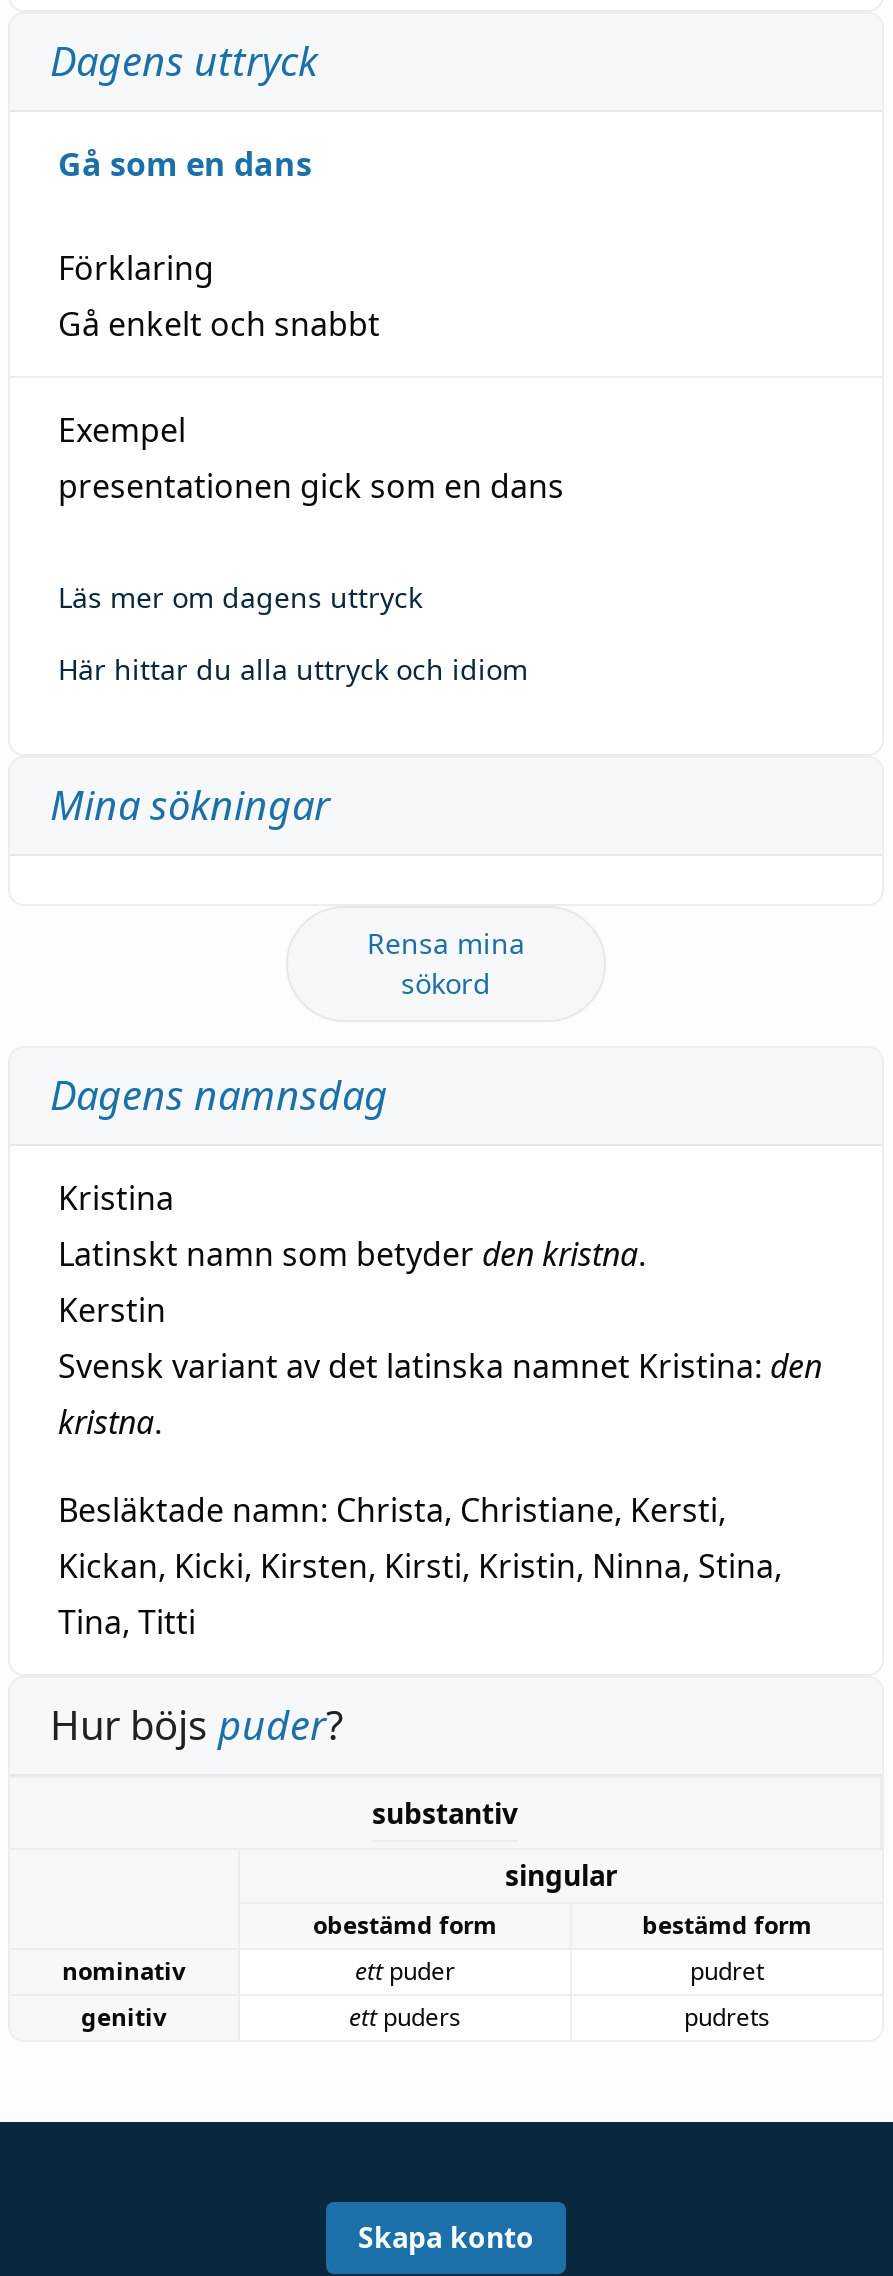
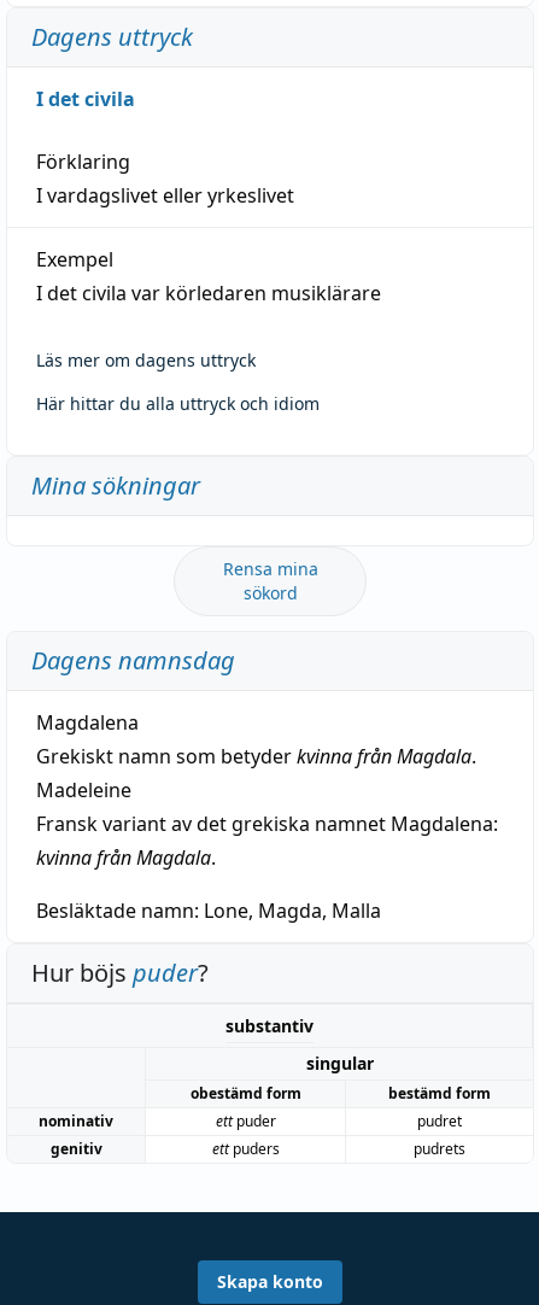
- Gå som en dans
+ I det civila

- Gå enkelt och snabbt
+ I vardagslivet eller yrkeslivet

- presentationen gick som en dans
+ I det civila var körledaren musiklärare

- Kristina
- Latinskt namn som betyder den kristna.
- Kerstin
- Svensk variant av det latinska namnet Kristina: den
- kristna.
+ Magdalena
+ Grekiskt namn som betyder kvinna från Magdala.
+ Madeleine
+ Fransk variant av det grekiska namnet Magdalena:
+ kvinna från Magdala.

- Besläktade namn: Christa, Christiane, Kersti,
- Kickan, Kicki, Kirsten, Kirsti, Kristin, Ninna, Stina,
- Tina, Titti
+ Besläktade namn: Lone, Magda, Malla
